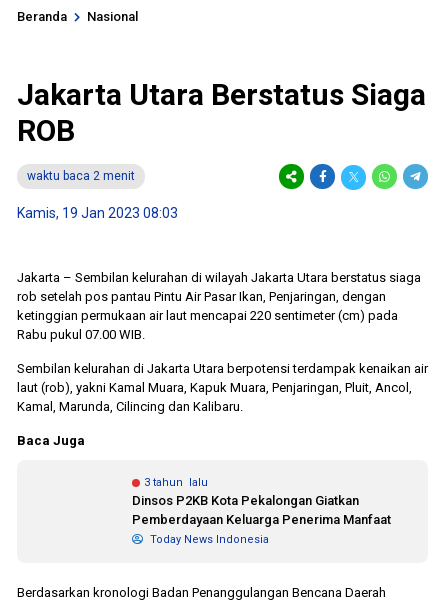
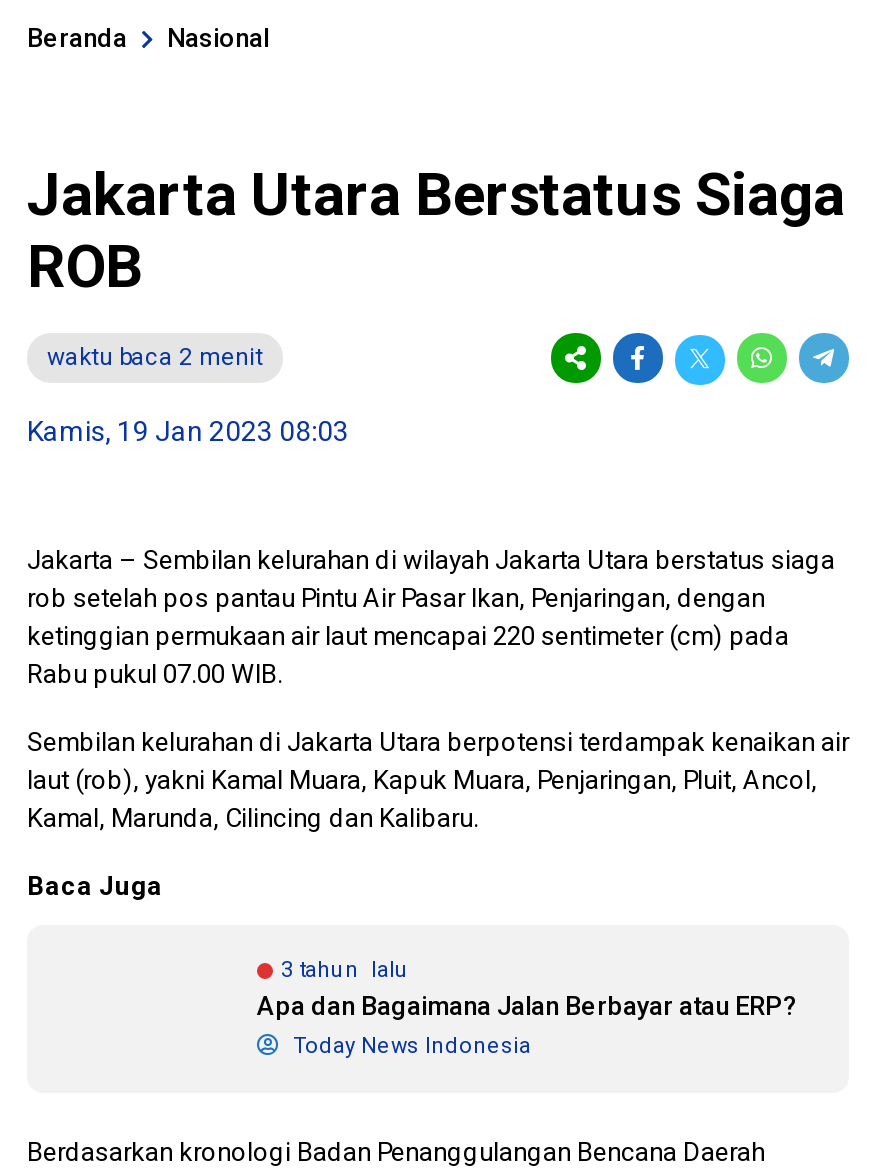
- Dinsos P2KB Kota Pekalongan Giatkan
- Pemberdayaan Keluarga Penerima Manfaat
+ Apa dan Bagaimana Jalan Berbayar atau ERP?
